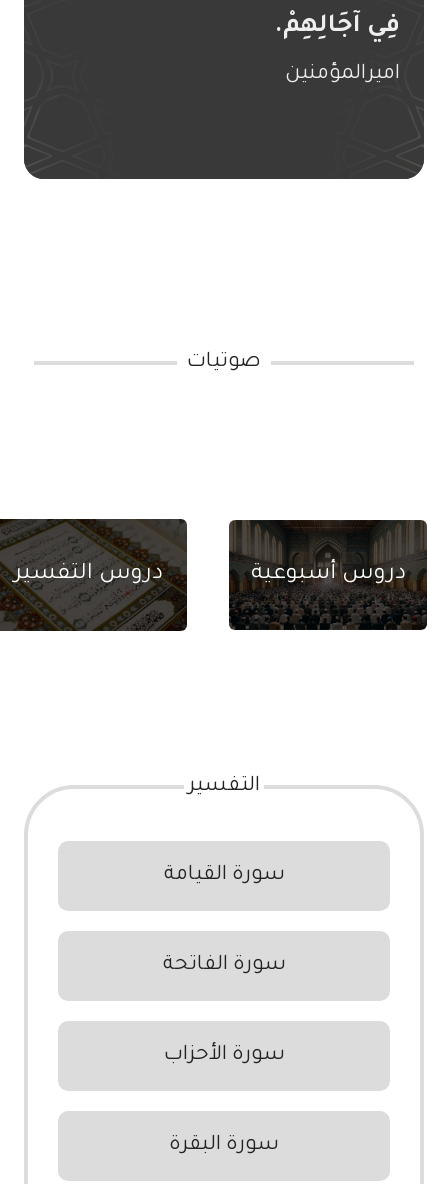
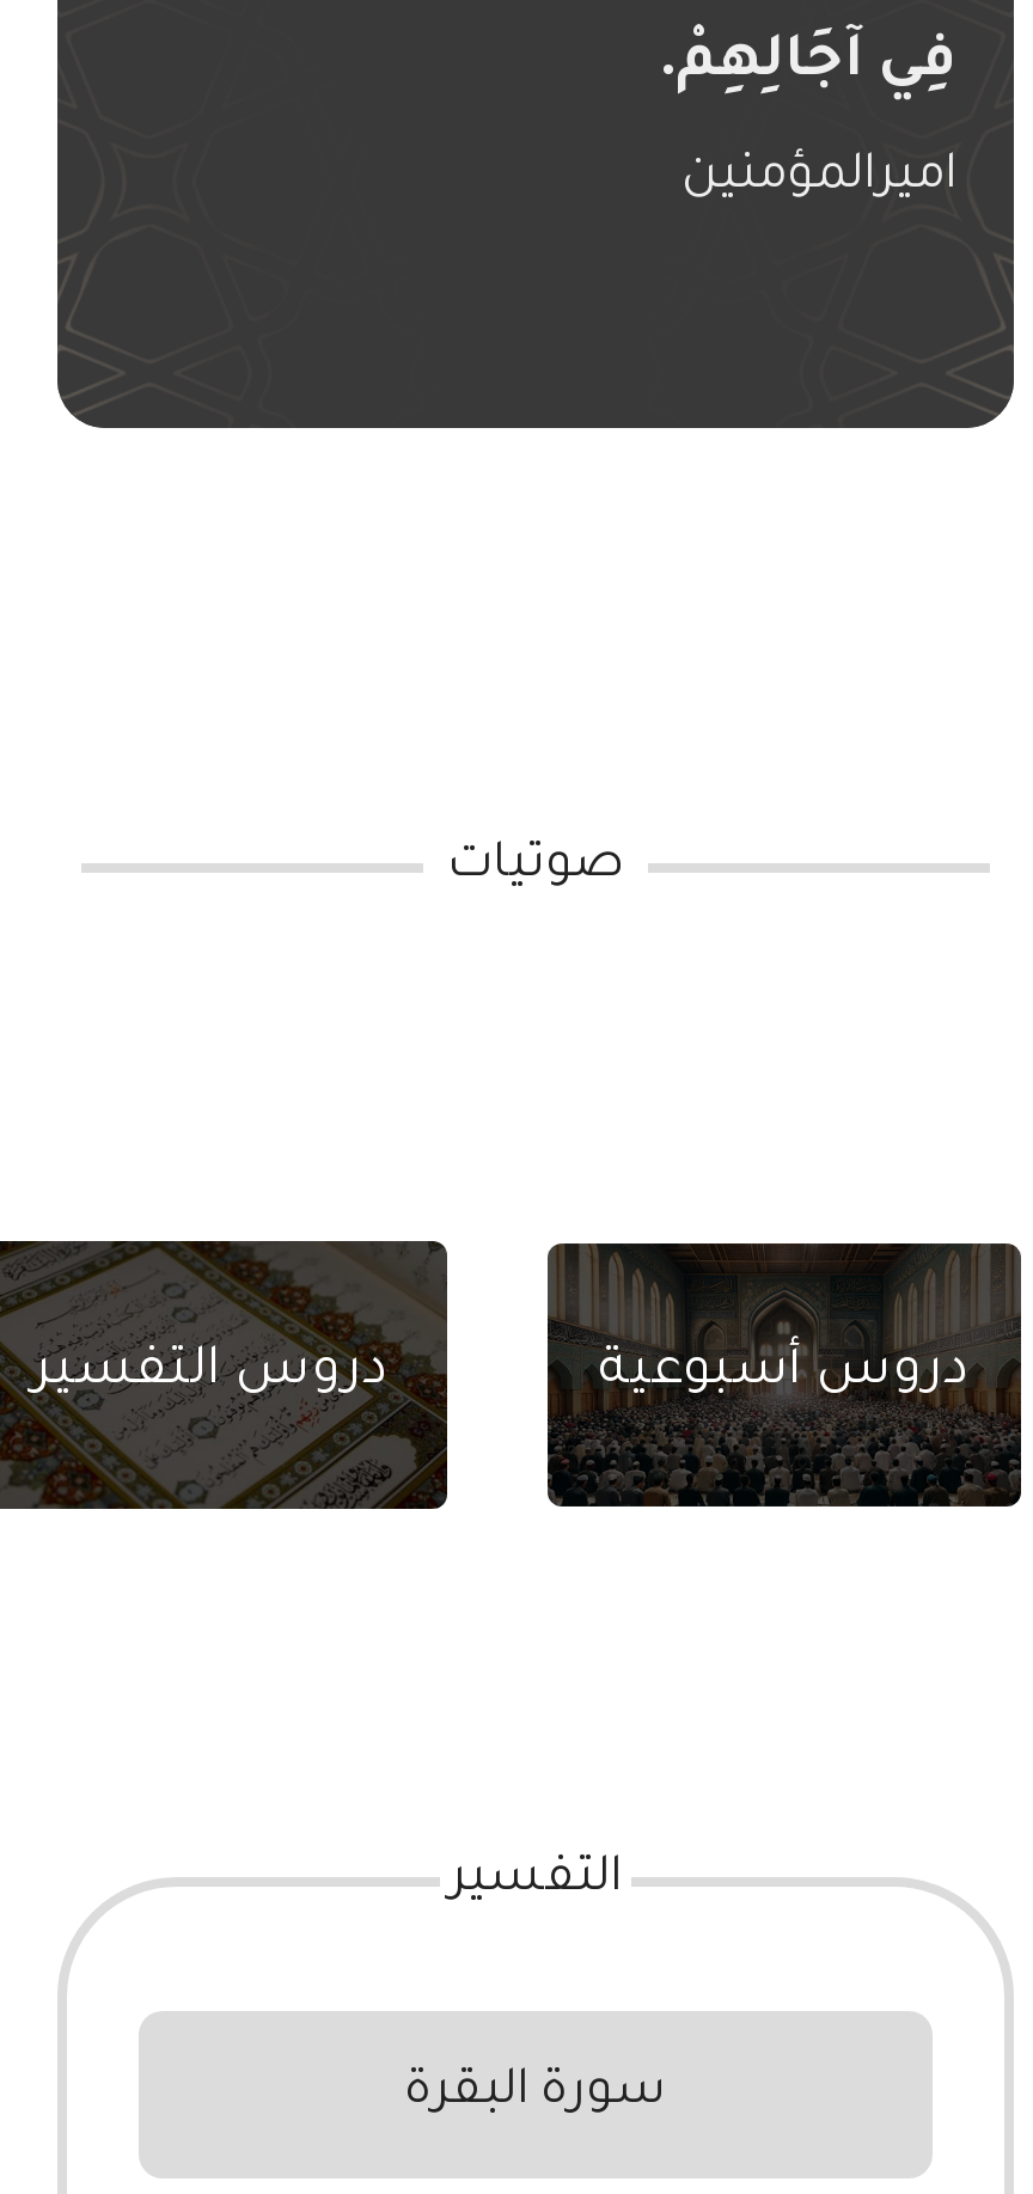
- سورة القيامة

- سورة الفاتحة

- سورة الأحزاب
